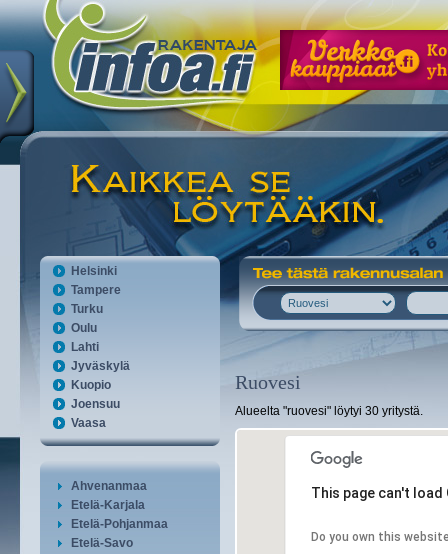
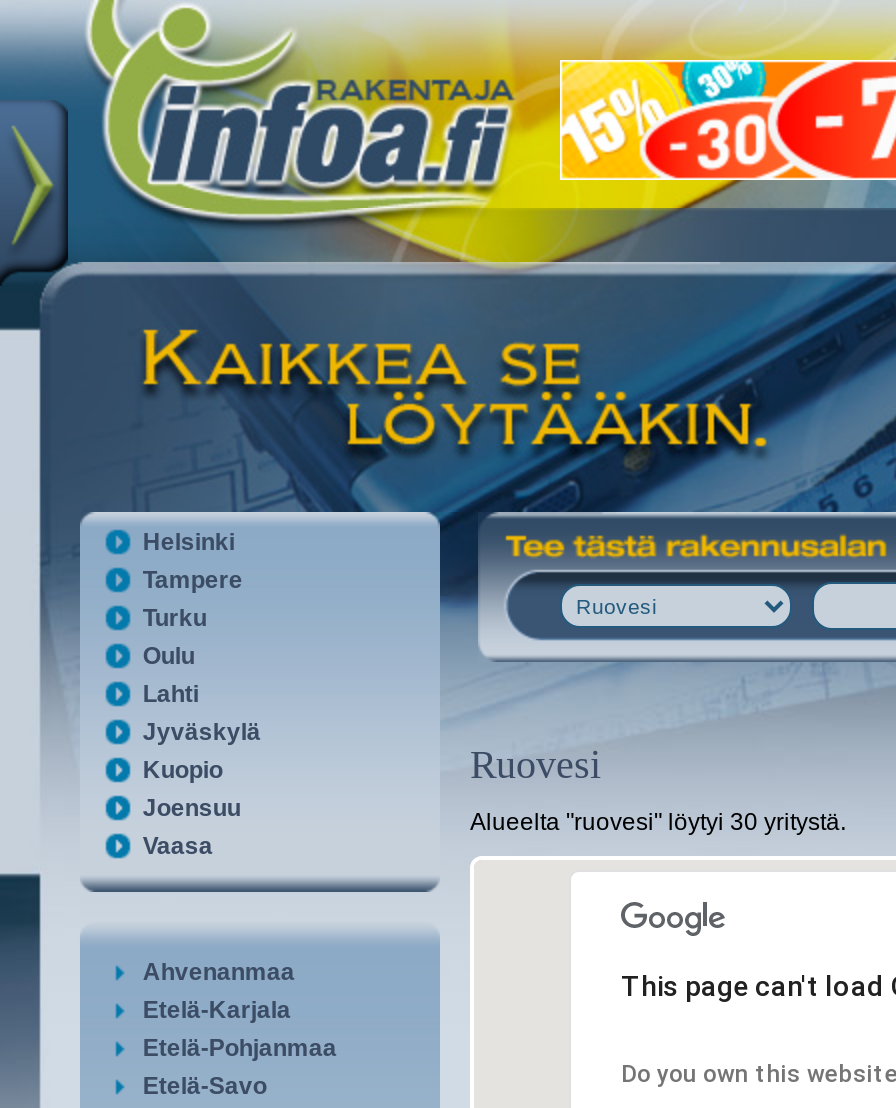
- [image]
+ [image]
